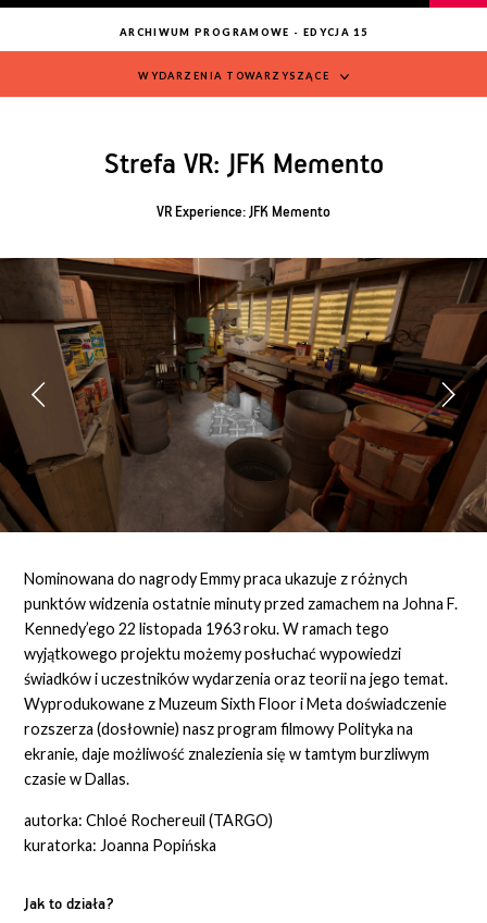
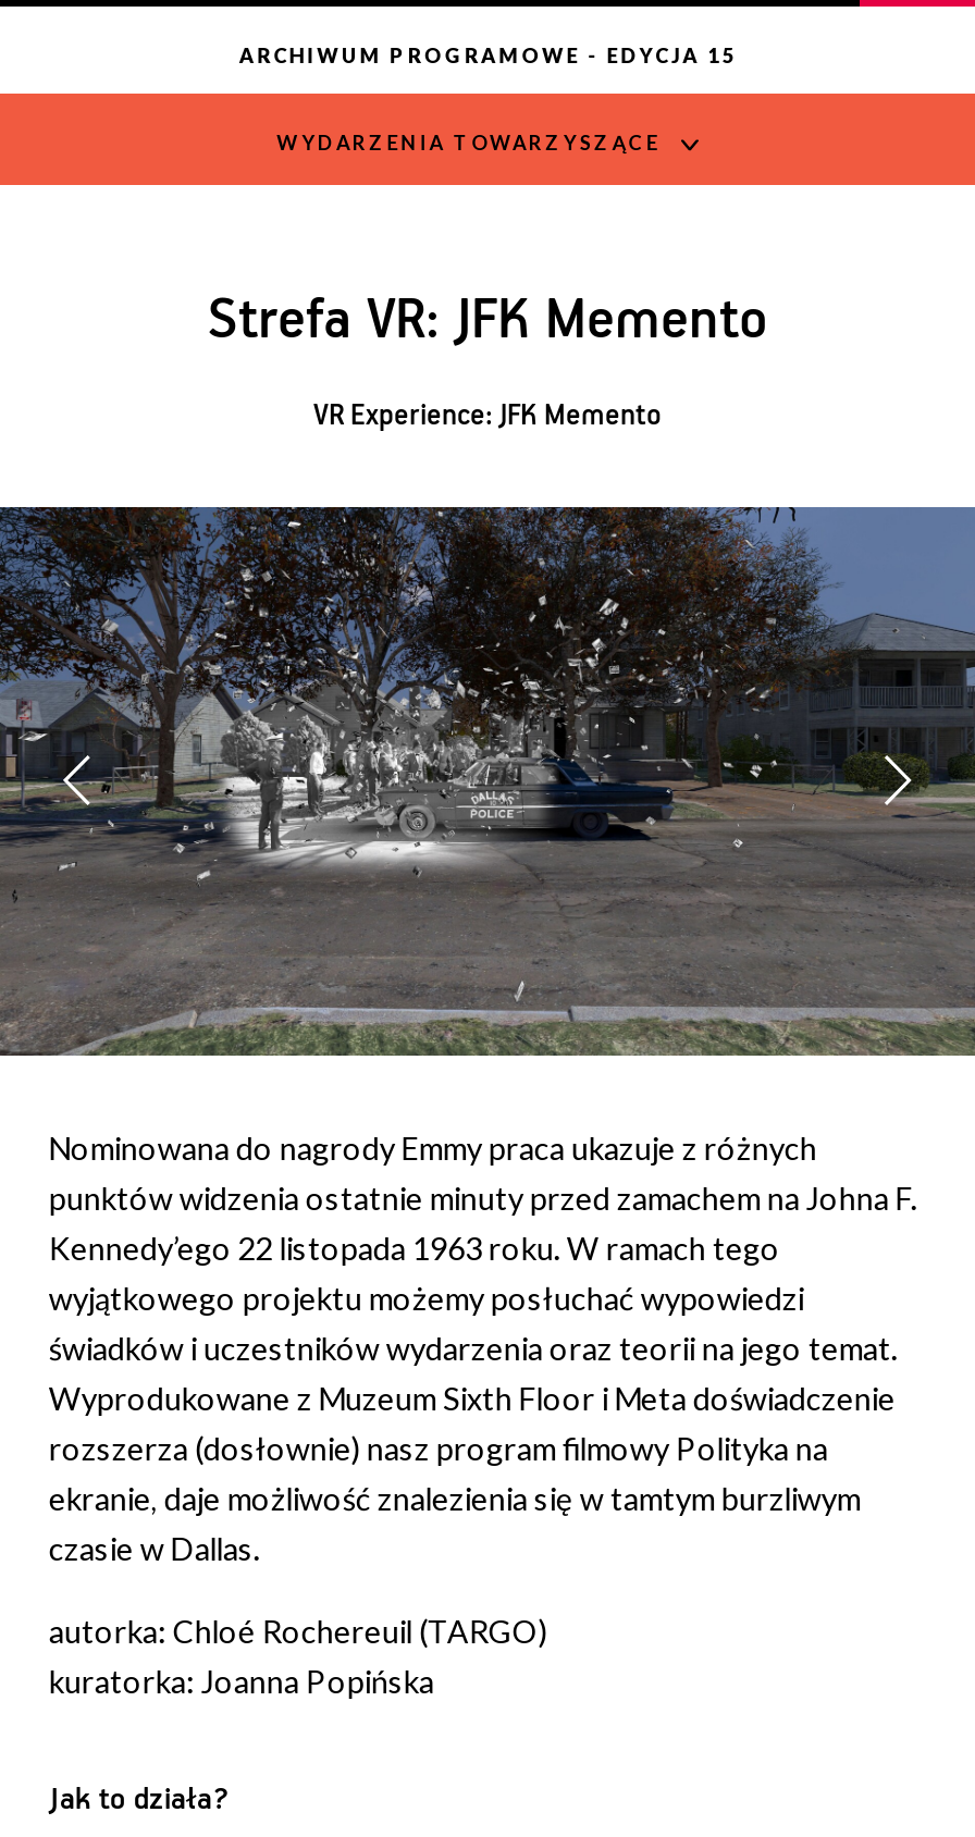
- [image]
+ [image]
